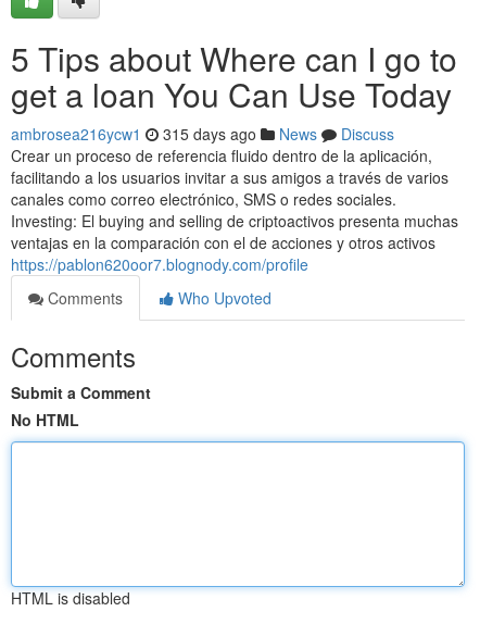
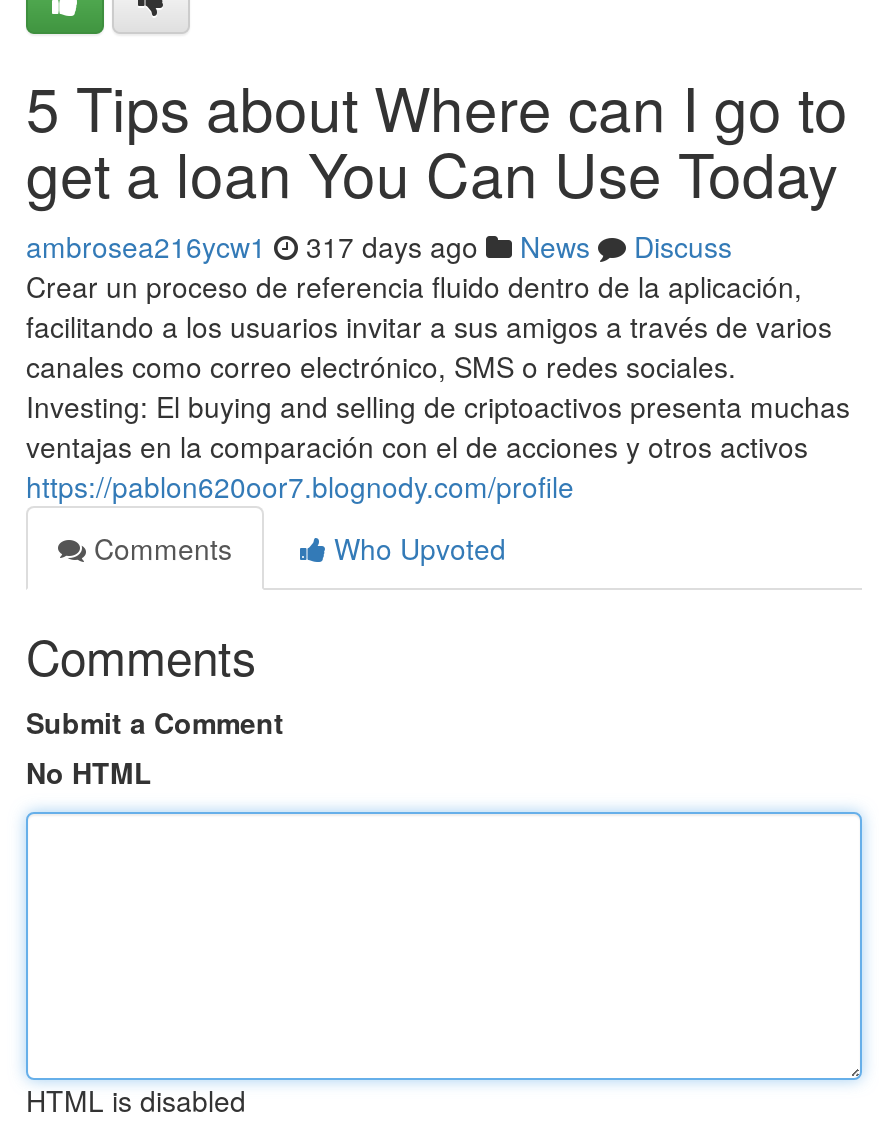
- ambrosea216ycw1 315 days ago News Discuss
+ ambrosea216ycw1 317 days ago News Discuss
